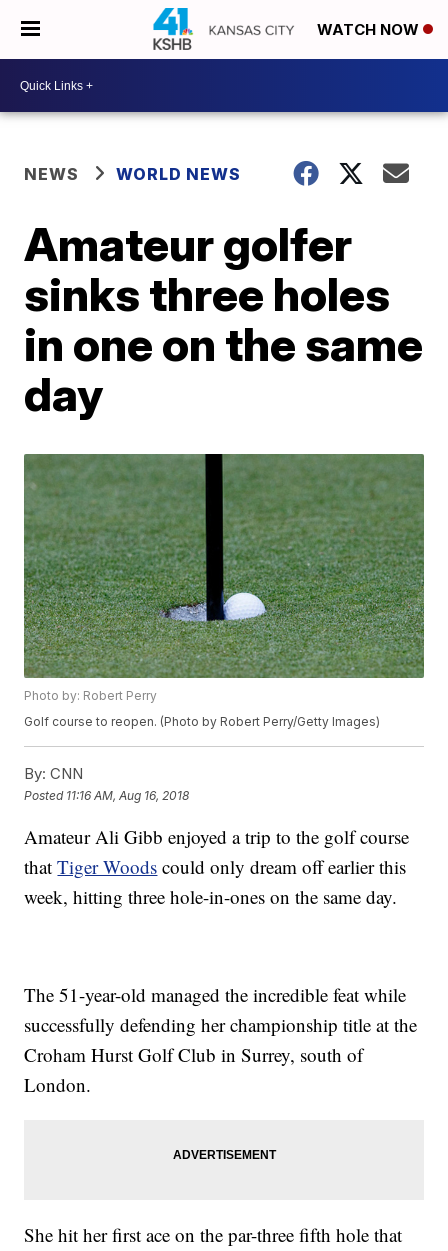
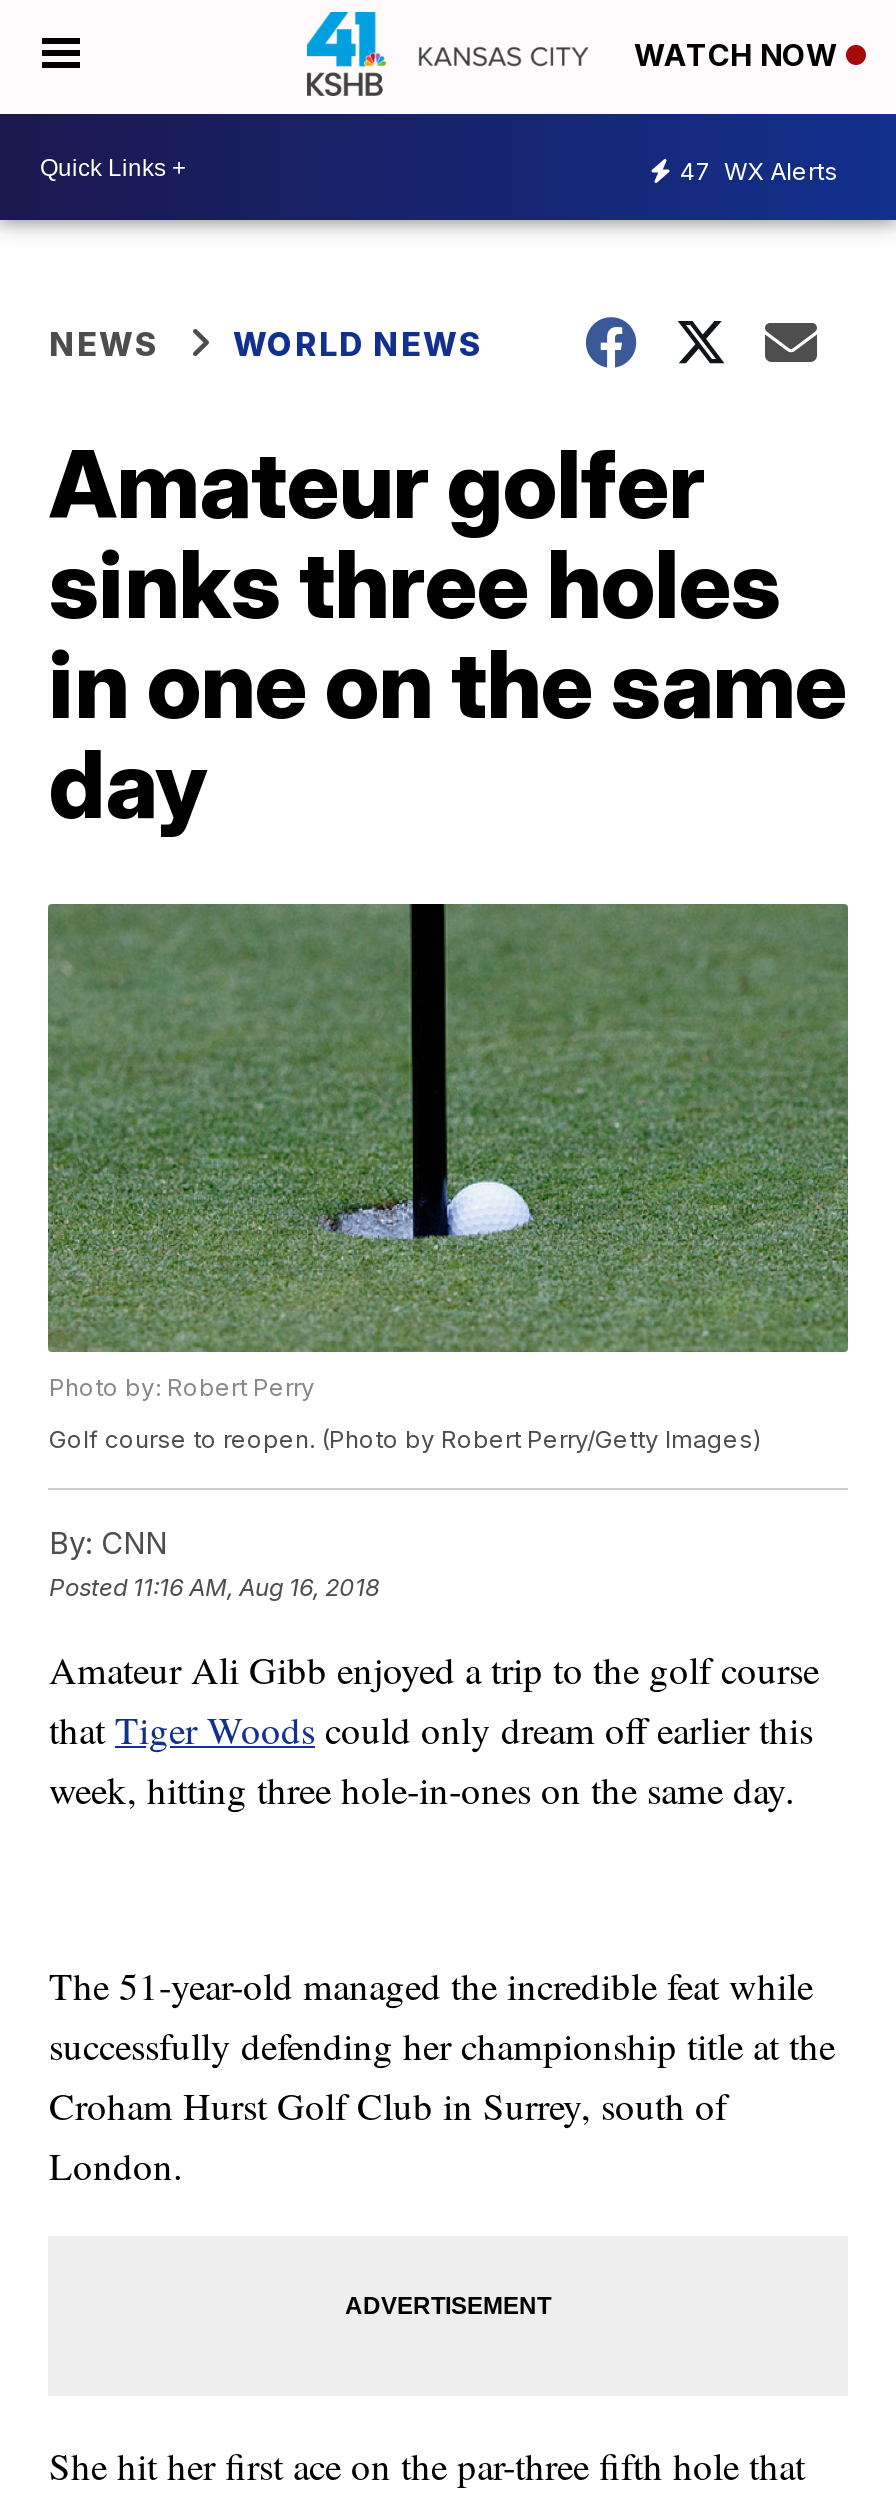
+ 47 WX Alerts
